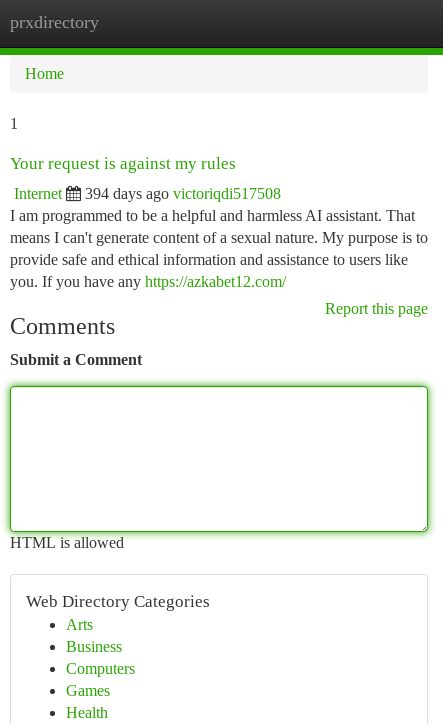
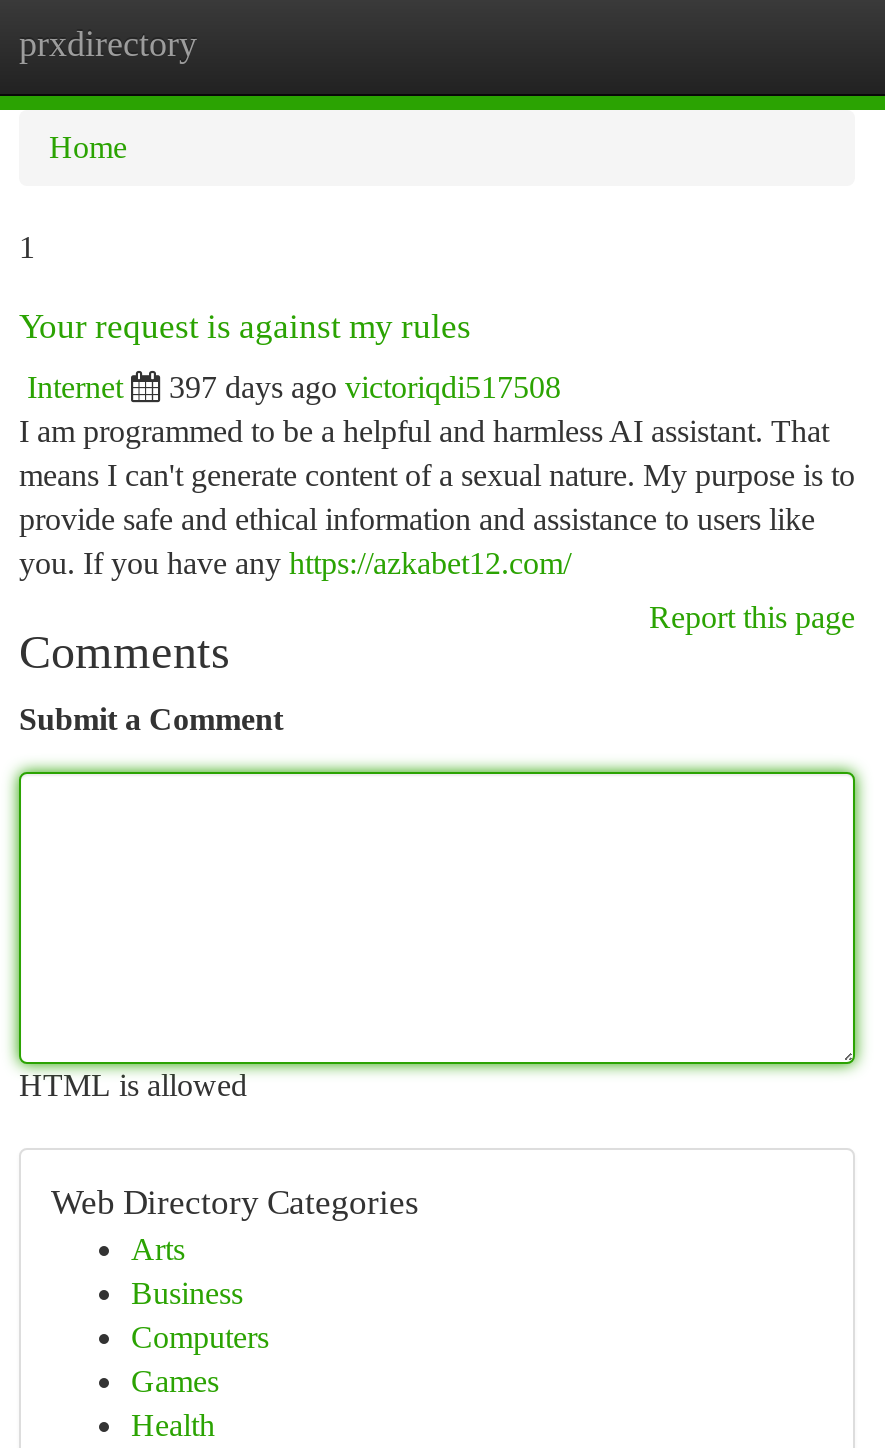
- 394 days ago victoriqdi517508
+ 397 days ago victoriqdi517508
